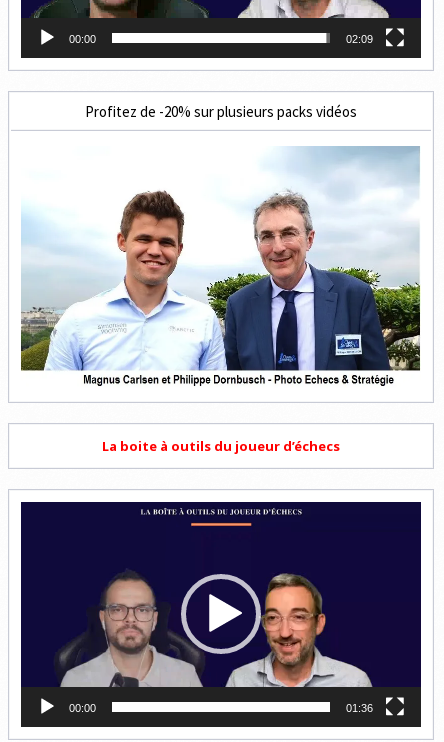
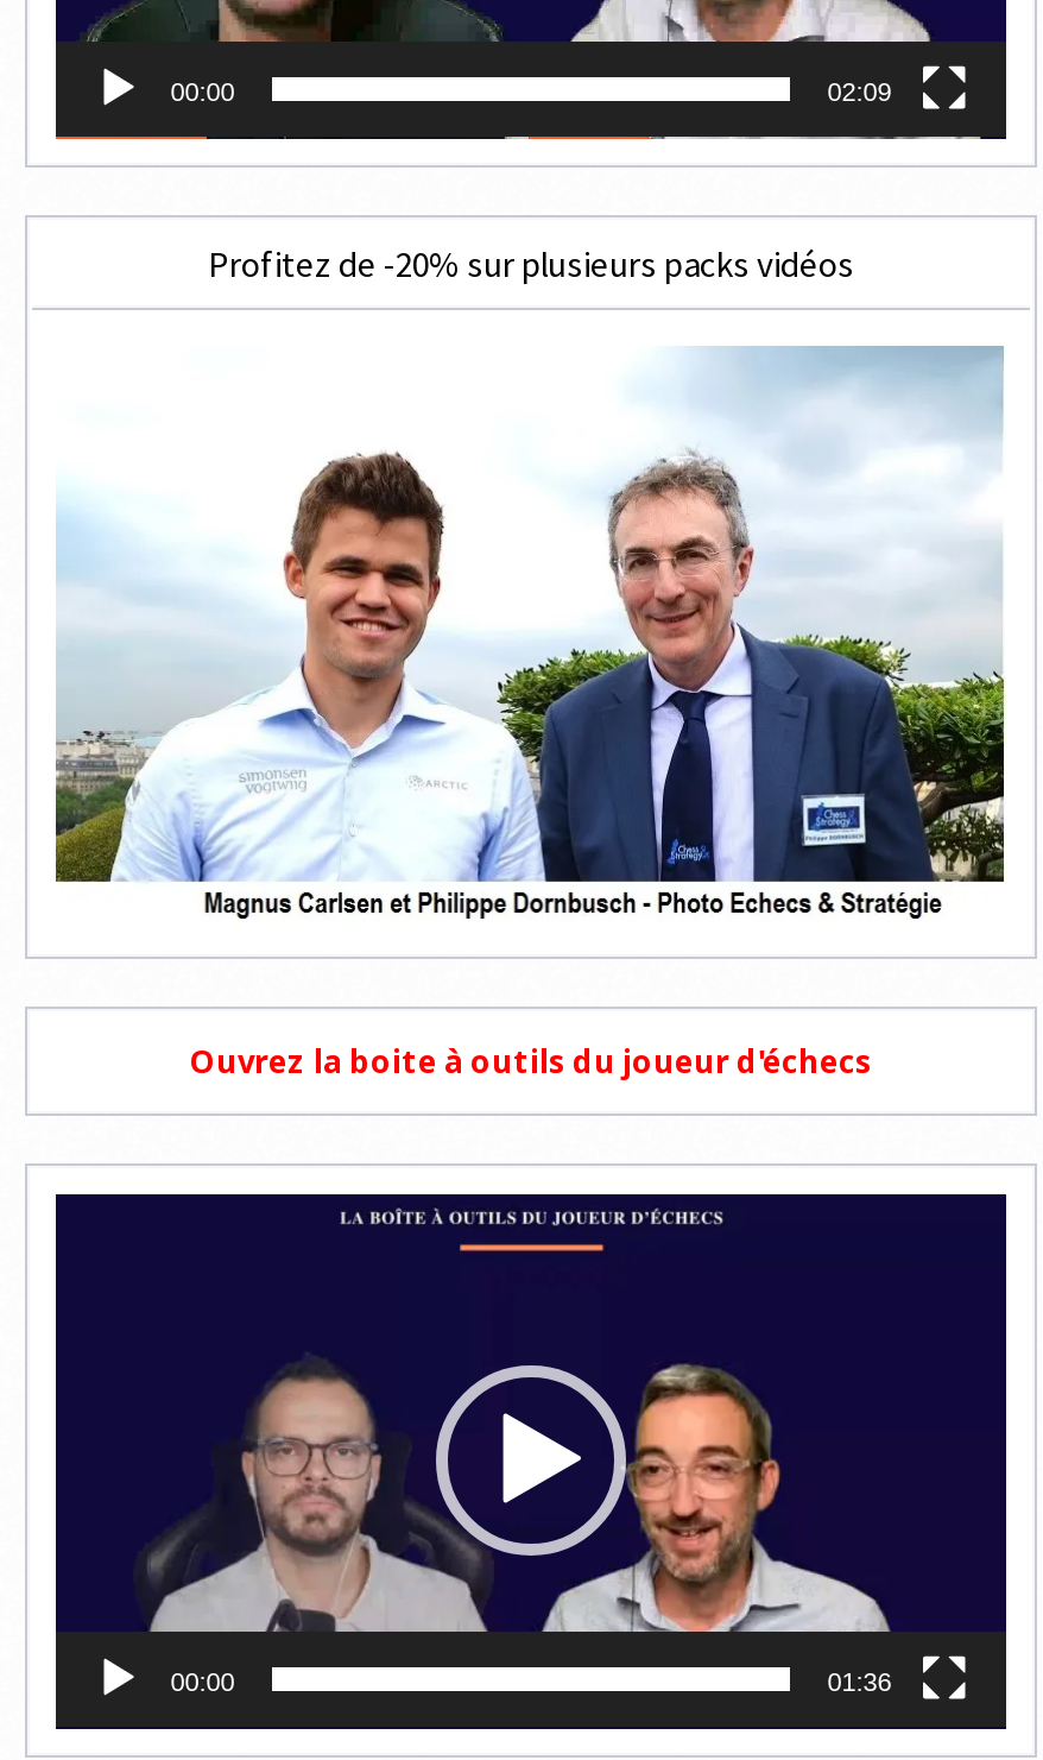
- La boite à outils du joueur d’échecs
+ Ouvrez la boite à outils du joueur d'échecs
